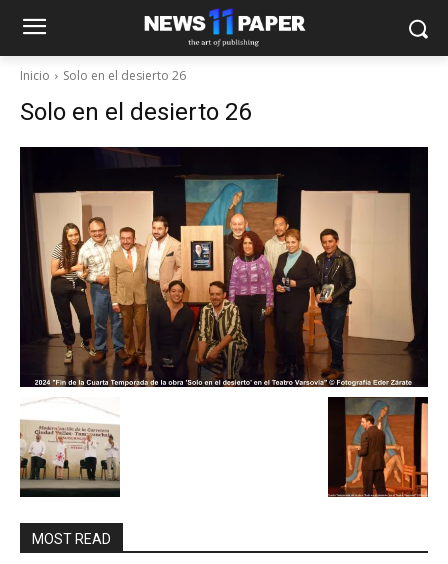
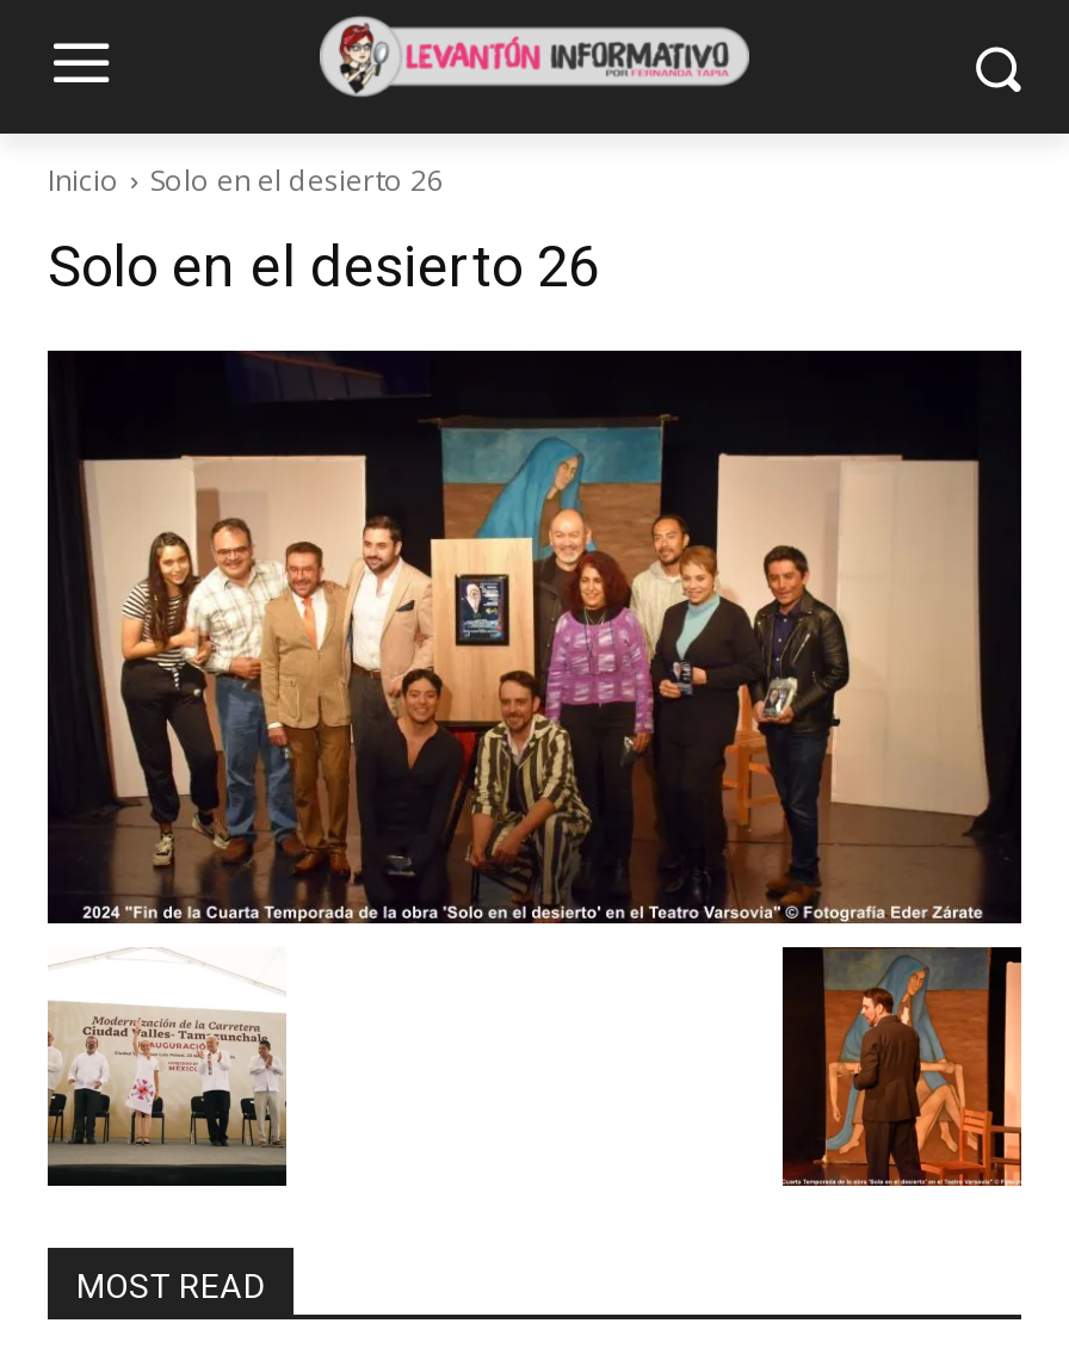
- [image]
+ [image]
